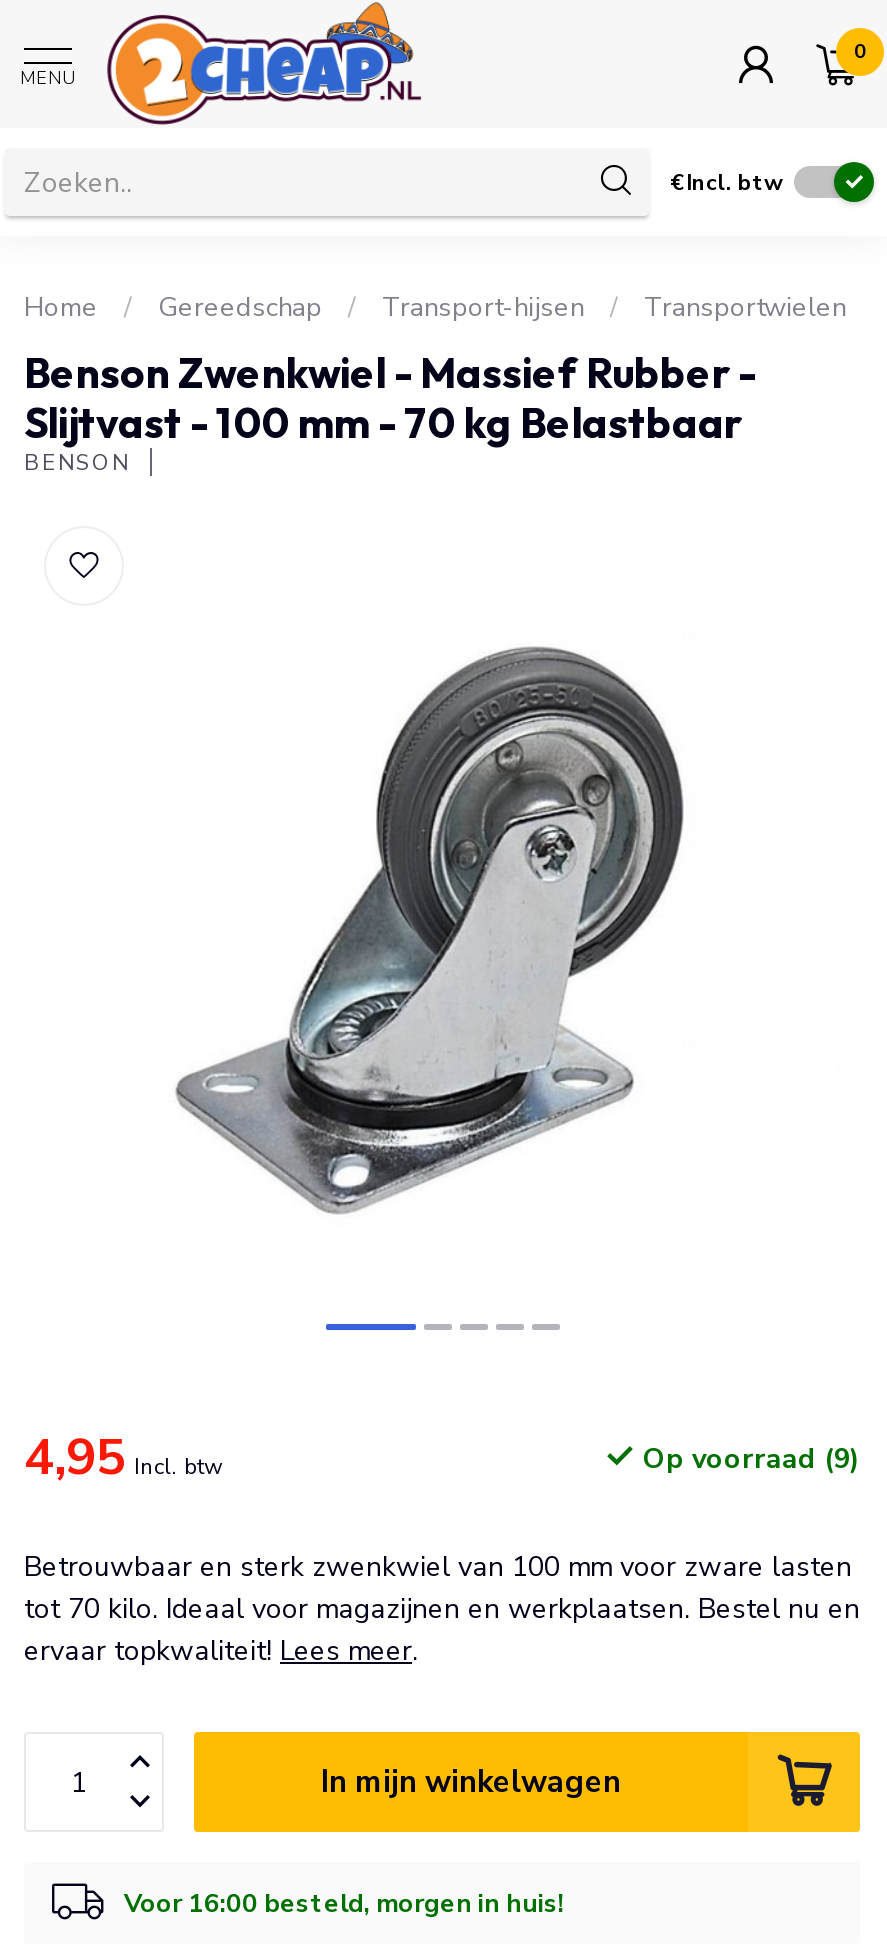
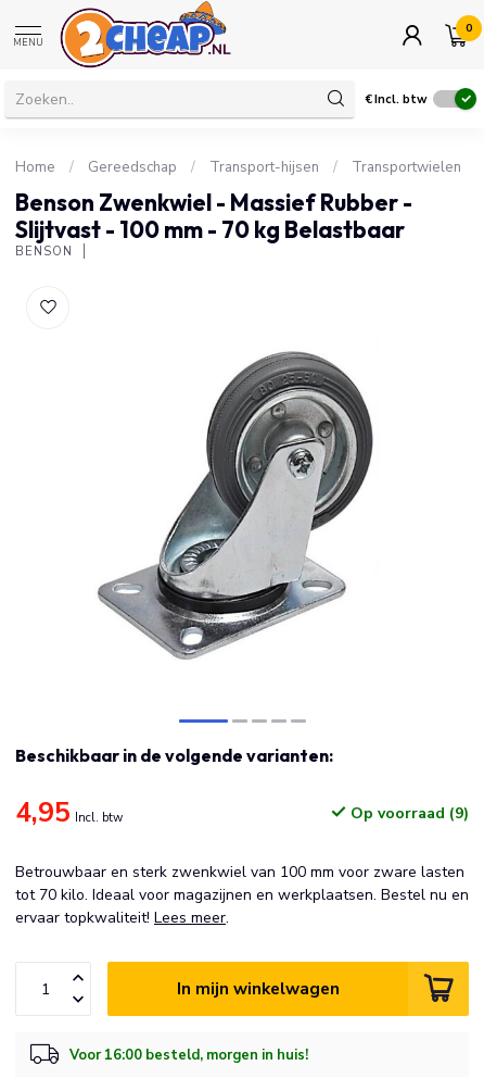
+ Beschikbaar in de volgende varianten:
